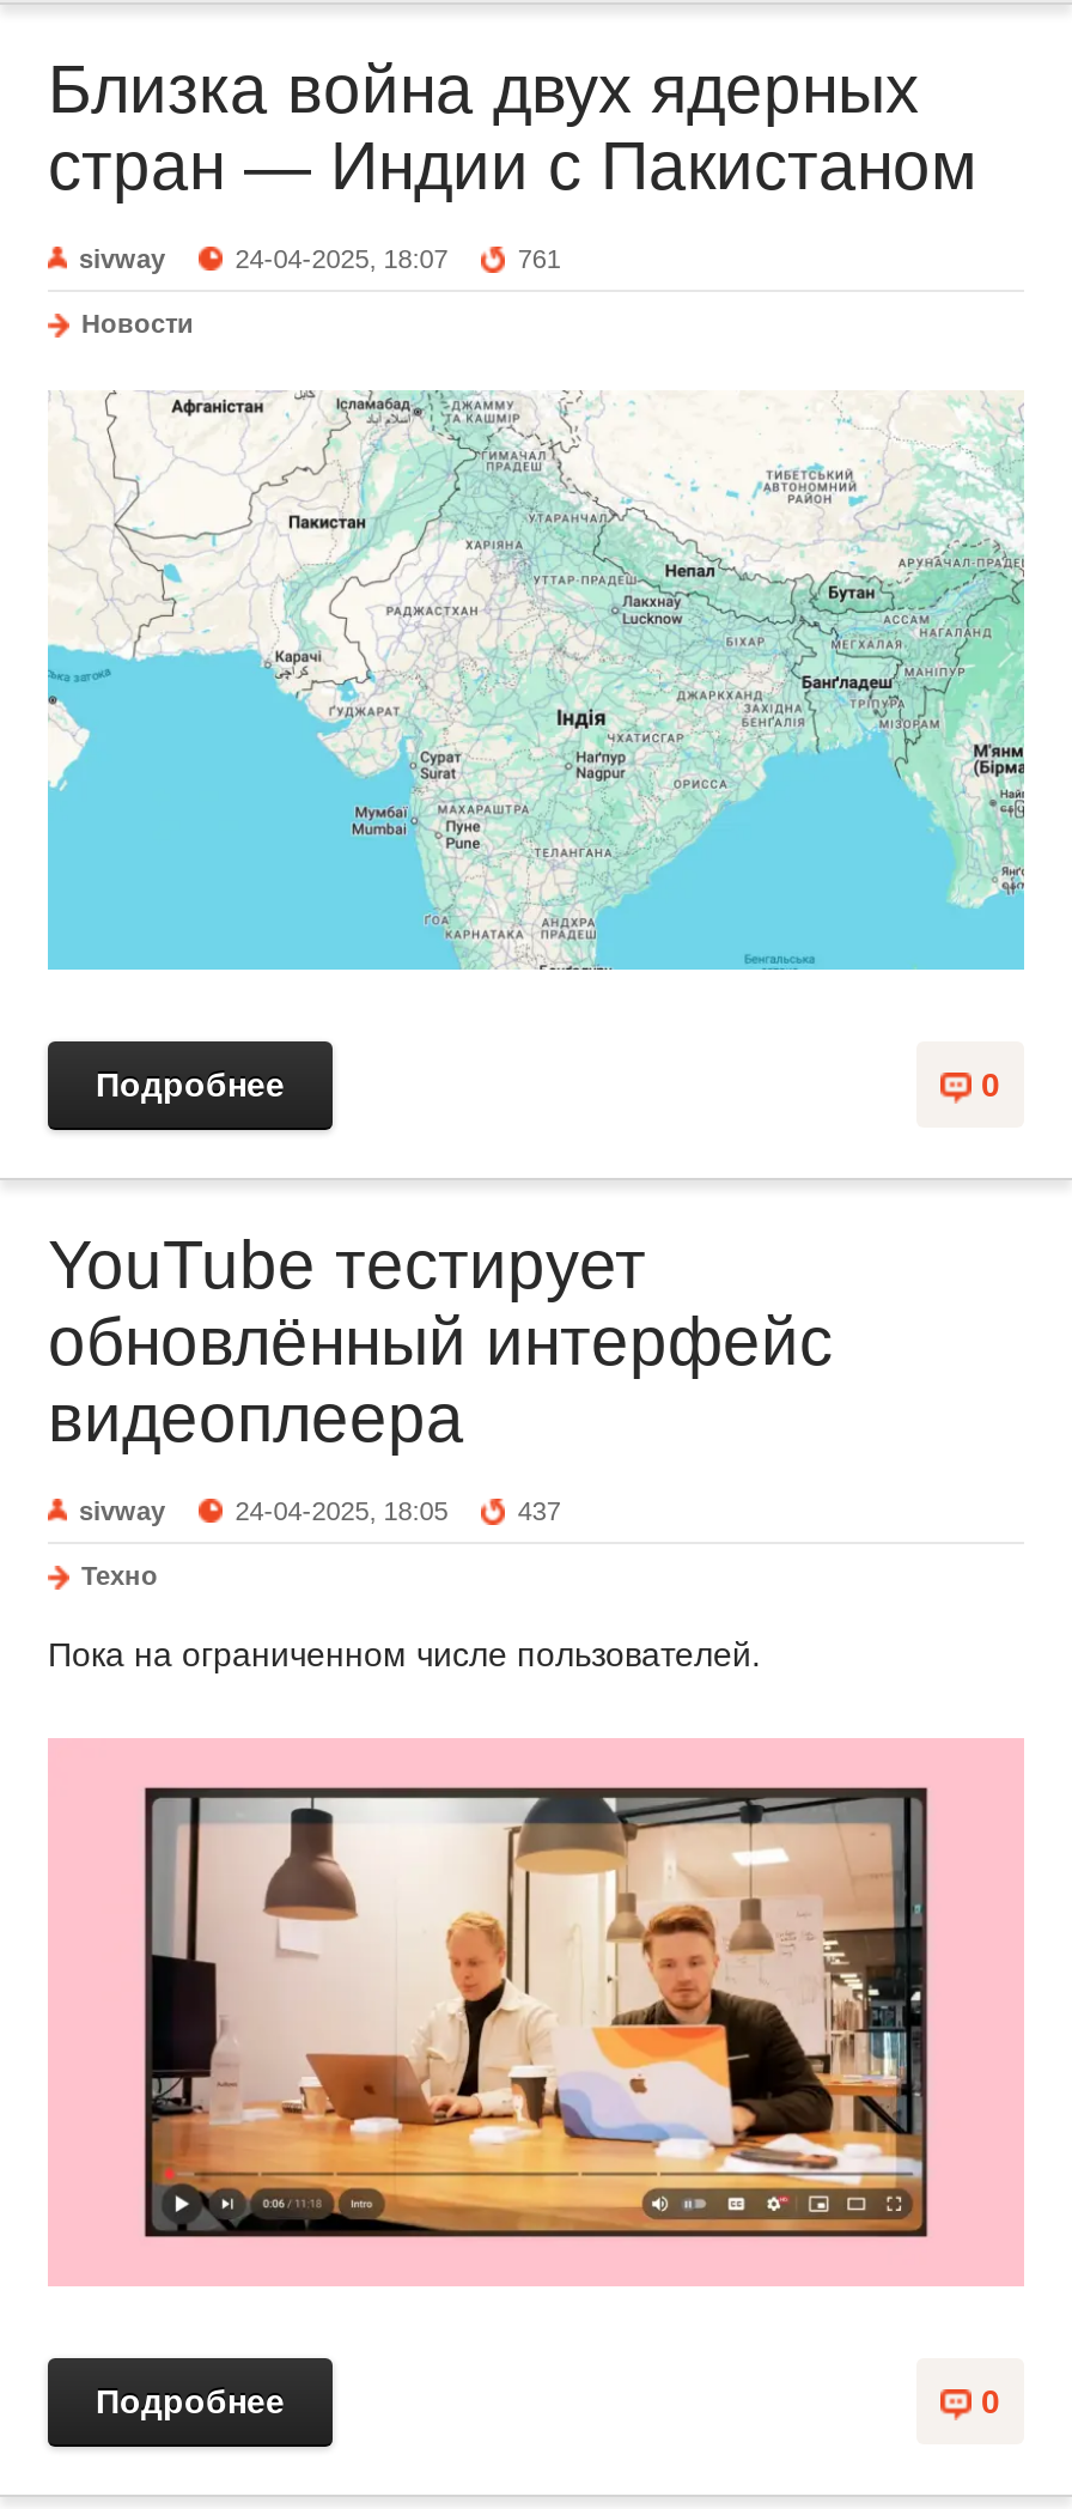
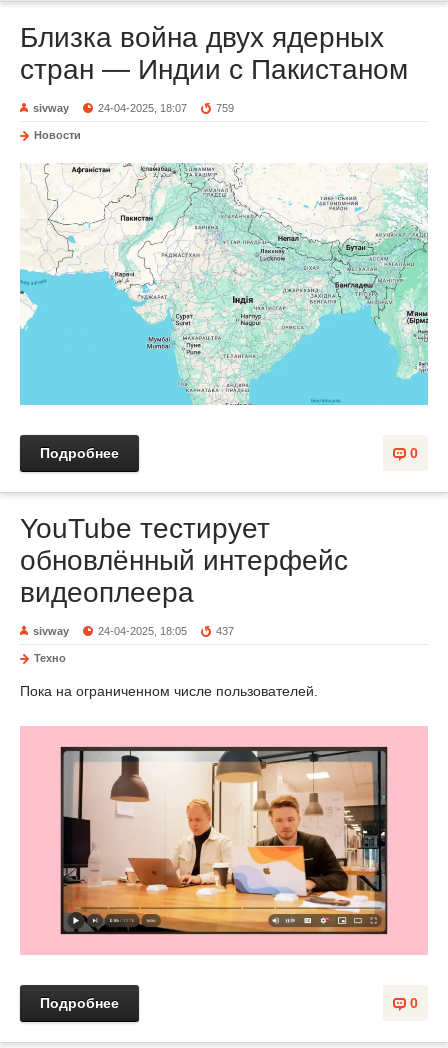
- 761
+ 759
